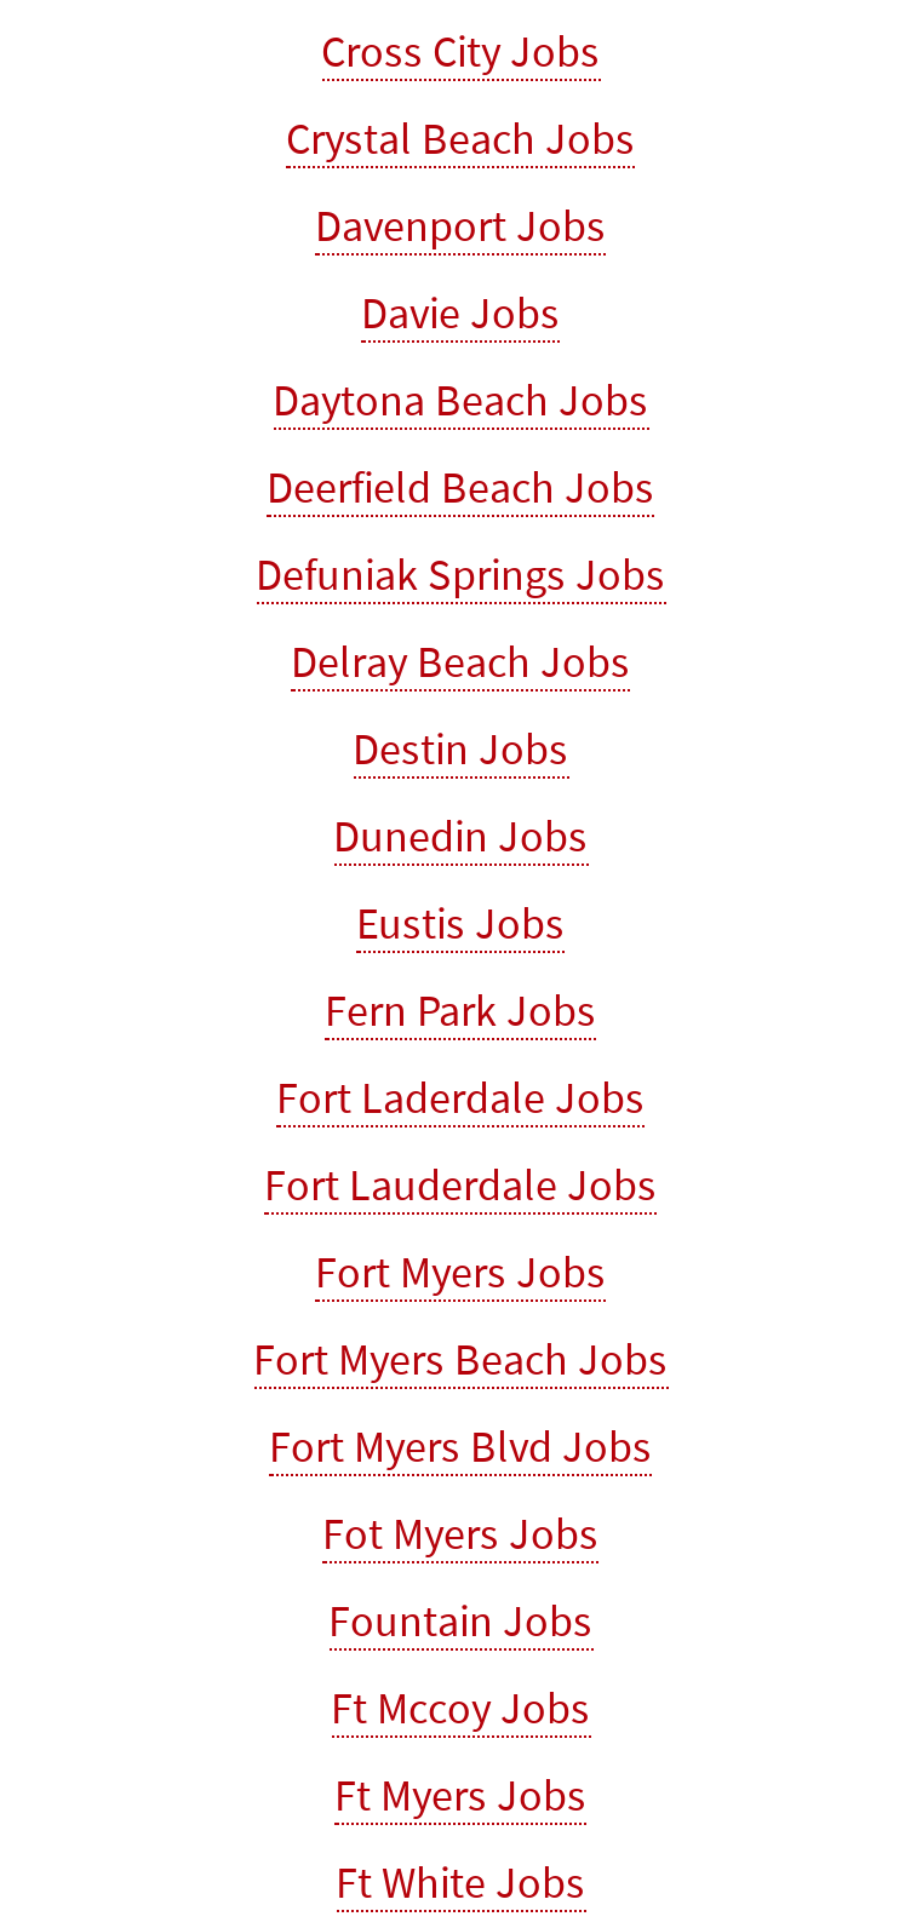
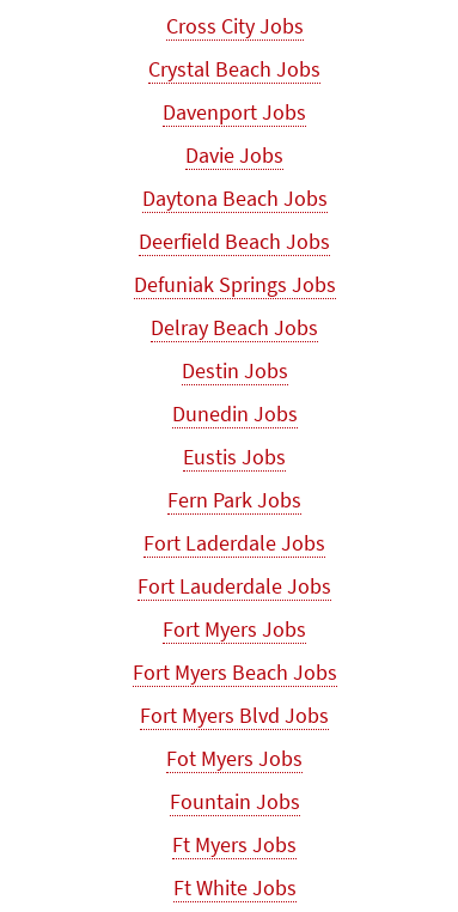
- Ft Mccoy Jobs
